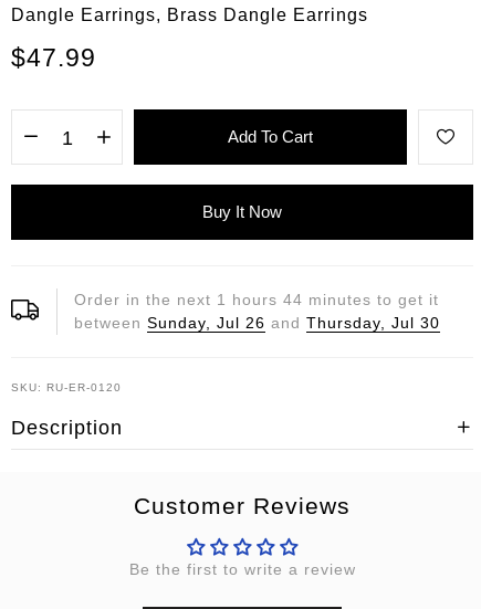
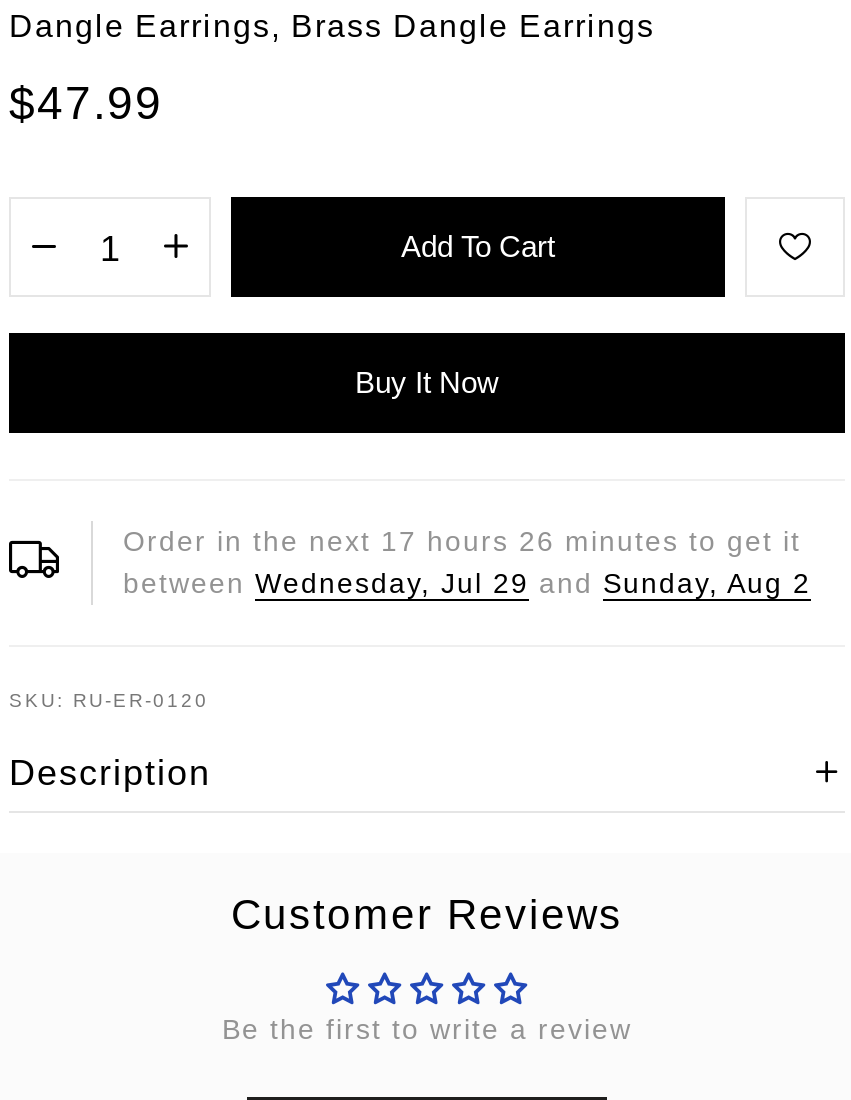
- Order in the next 1 hours 44 minutes to get it
+ Order in the next 17 hours 26 minutes to get it

- between Sunday, Jul 26 and Thursday, Jul 30
+ between Wednesday, Jul 29 and Sunday, Aug 2
